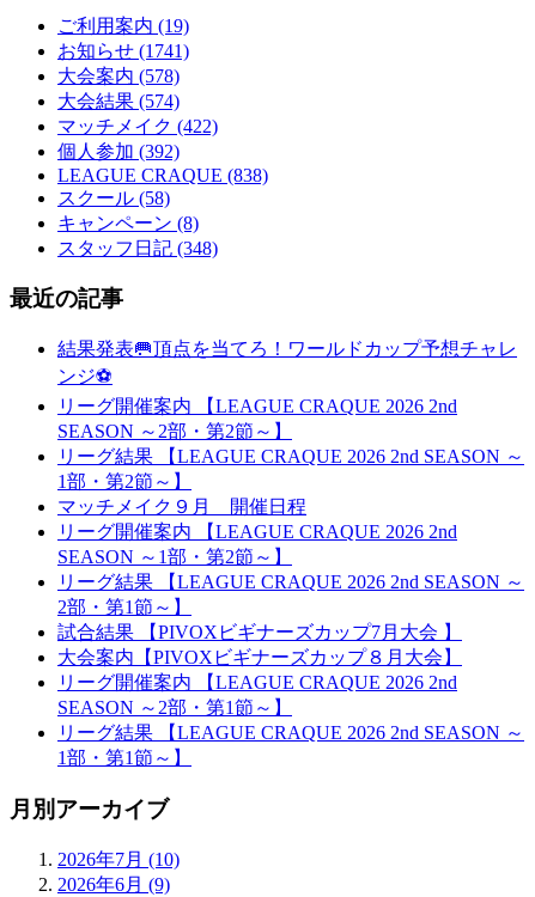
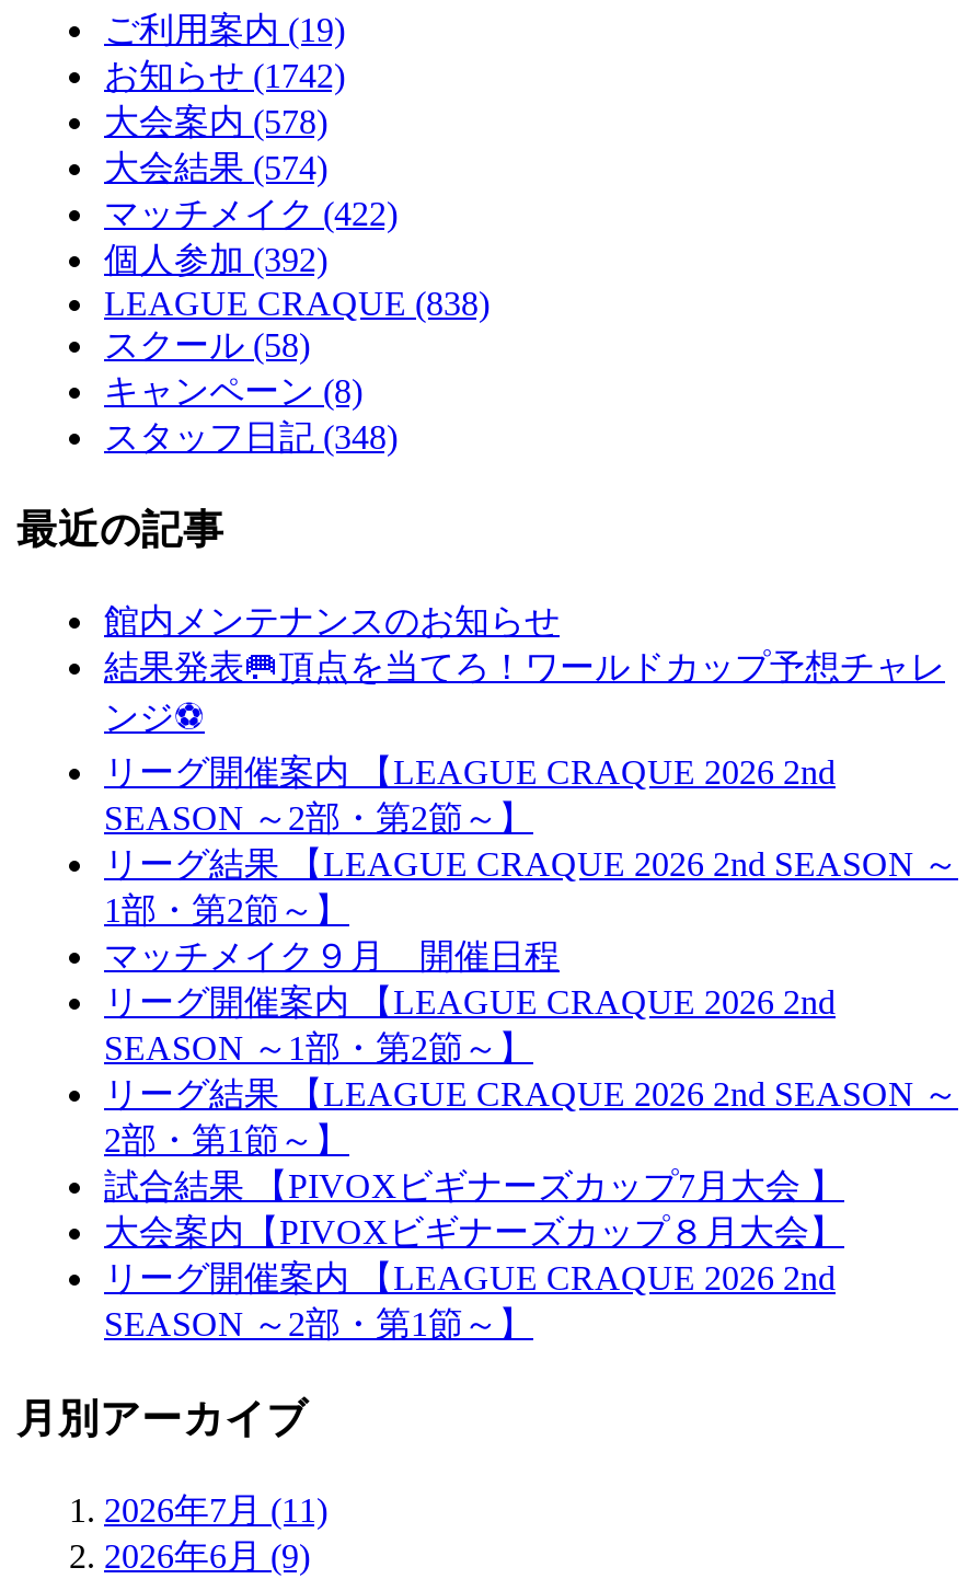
- お知らせ (1741)
+ お知らせ (1742)

+ 館内メンテナンスのお知らせ

moved down: リーグ開催案内 【LEAGUE CRAQUE 2026 2nd | SEASON ～2部・第2節～】 | リーグ結果 【LEAGUE CRAQUE 2026 2nd SEASON ～ | ... | リーグ開催案内 【LEAGUE CRAQUE 2026 2nd | SEASON ～2部・第1節～】

- リーグ結果 【LEAGUE CRAQUE 2026 2nd SEASON ～
- 1部・第1節～】

- 2026年7月 (10)
+ 2026年7月 (11)
